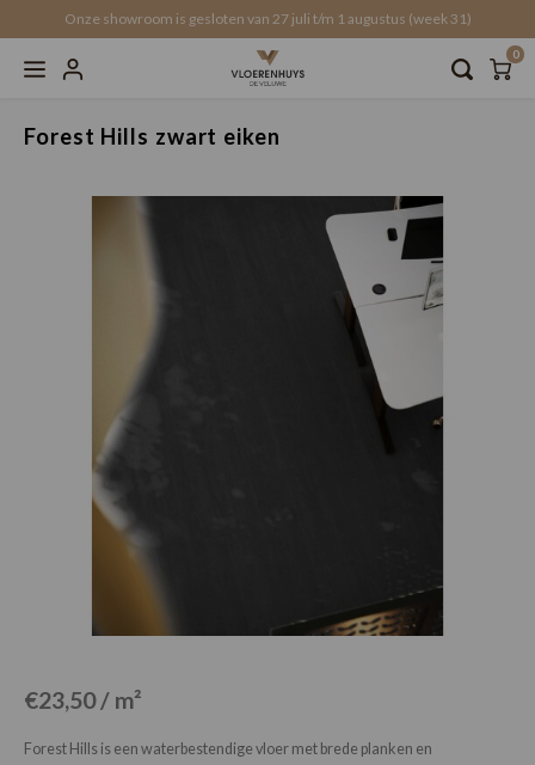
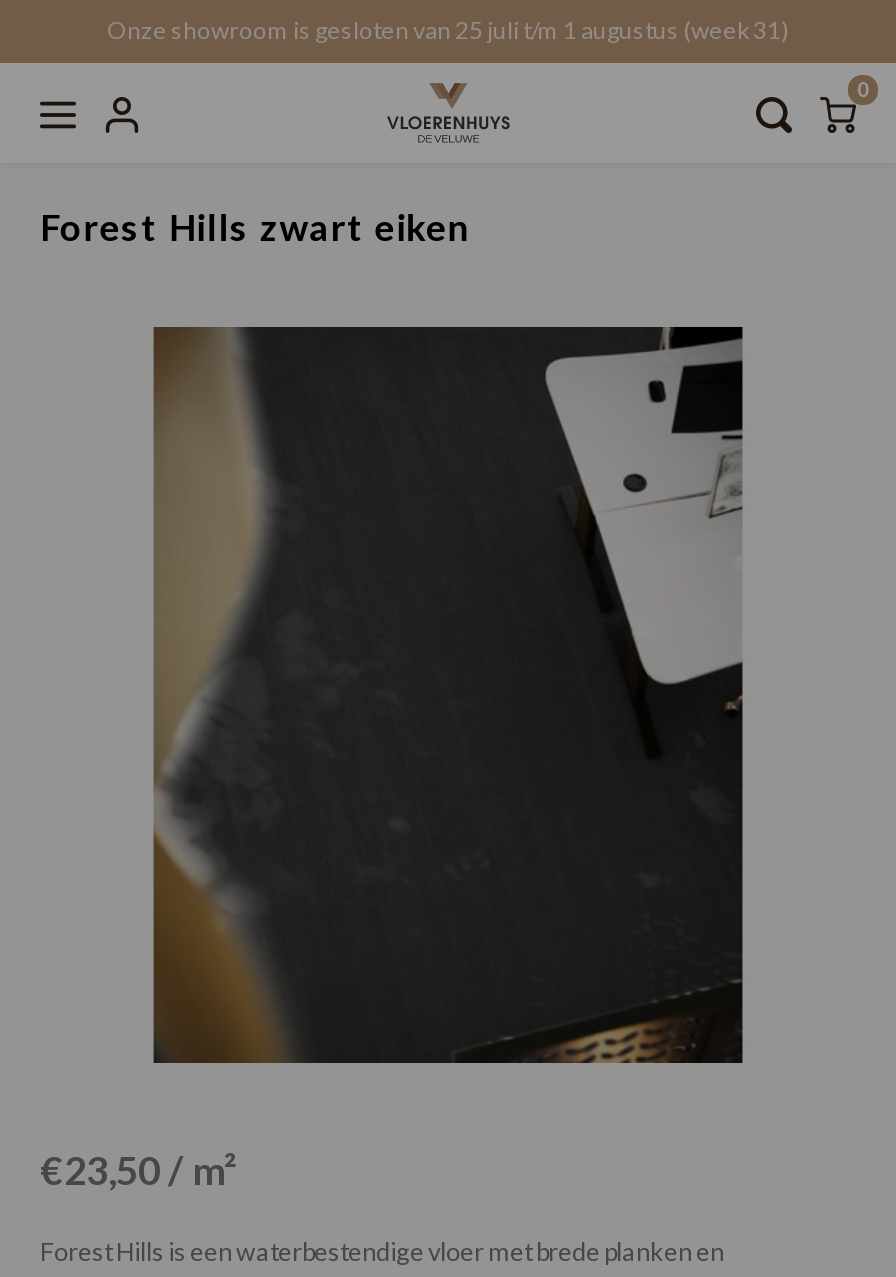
- Onze showroom is gesloten van 27 juli t/m 1 augustus (week 31)
+ Onze showroom is gesloten van 25 juli t/m 1 augustus (week 31)
